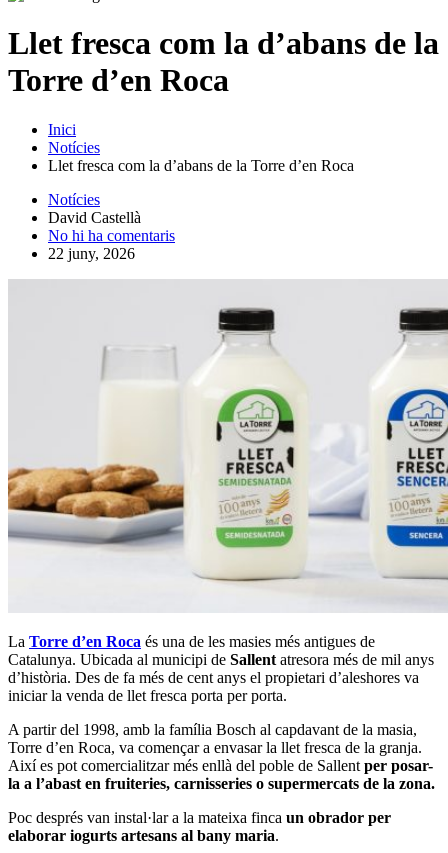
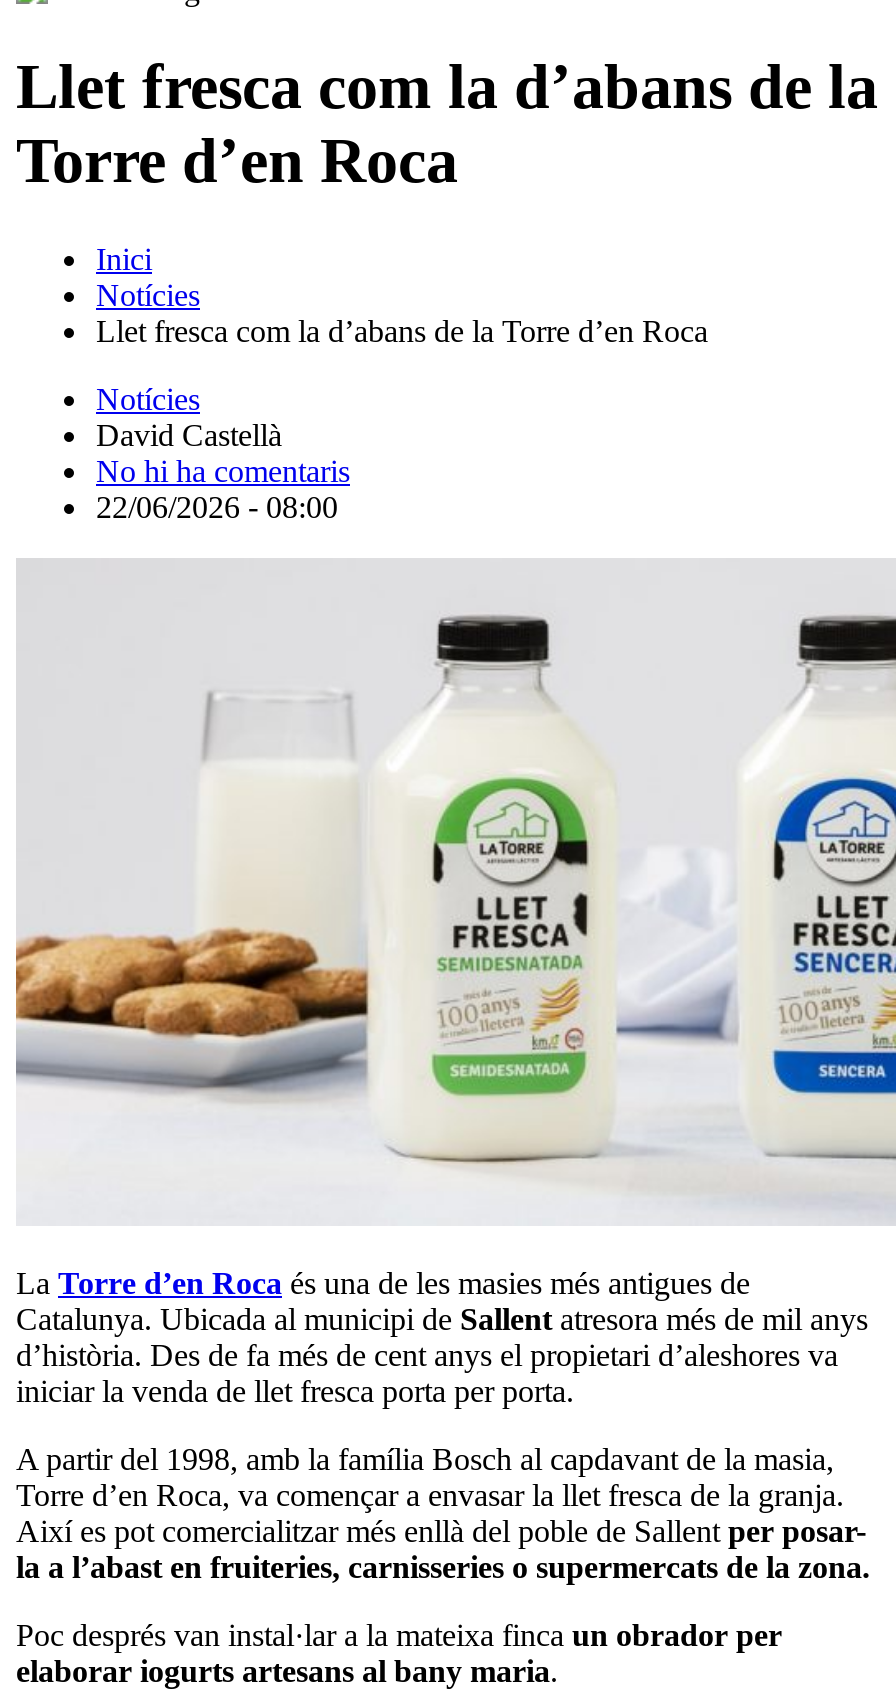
- 22 juny, 2026
+ 22/06/2026 - 08:00
